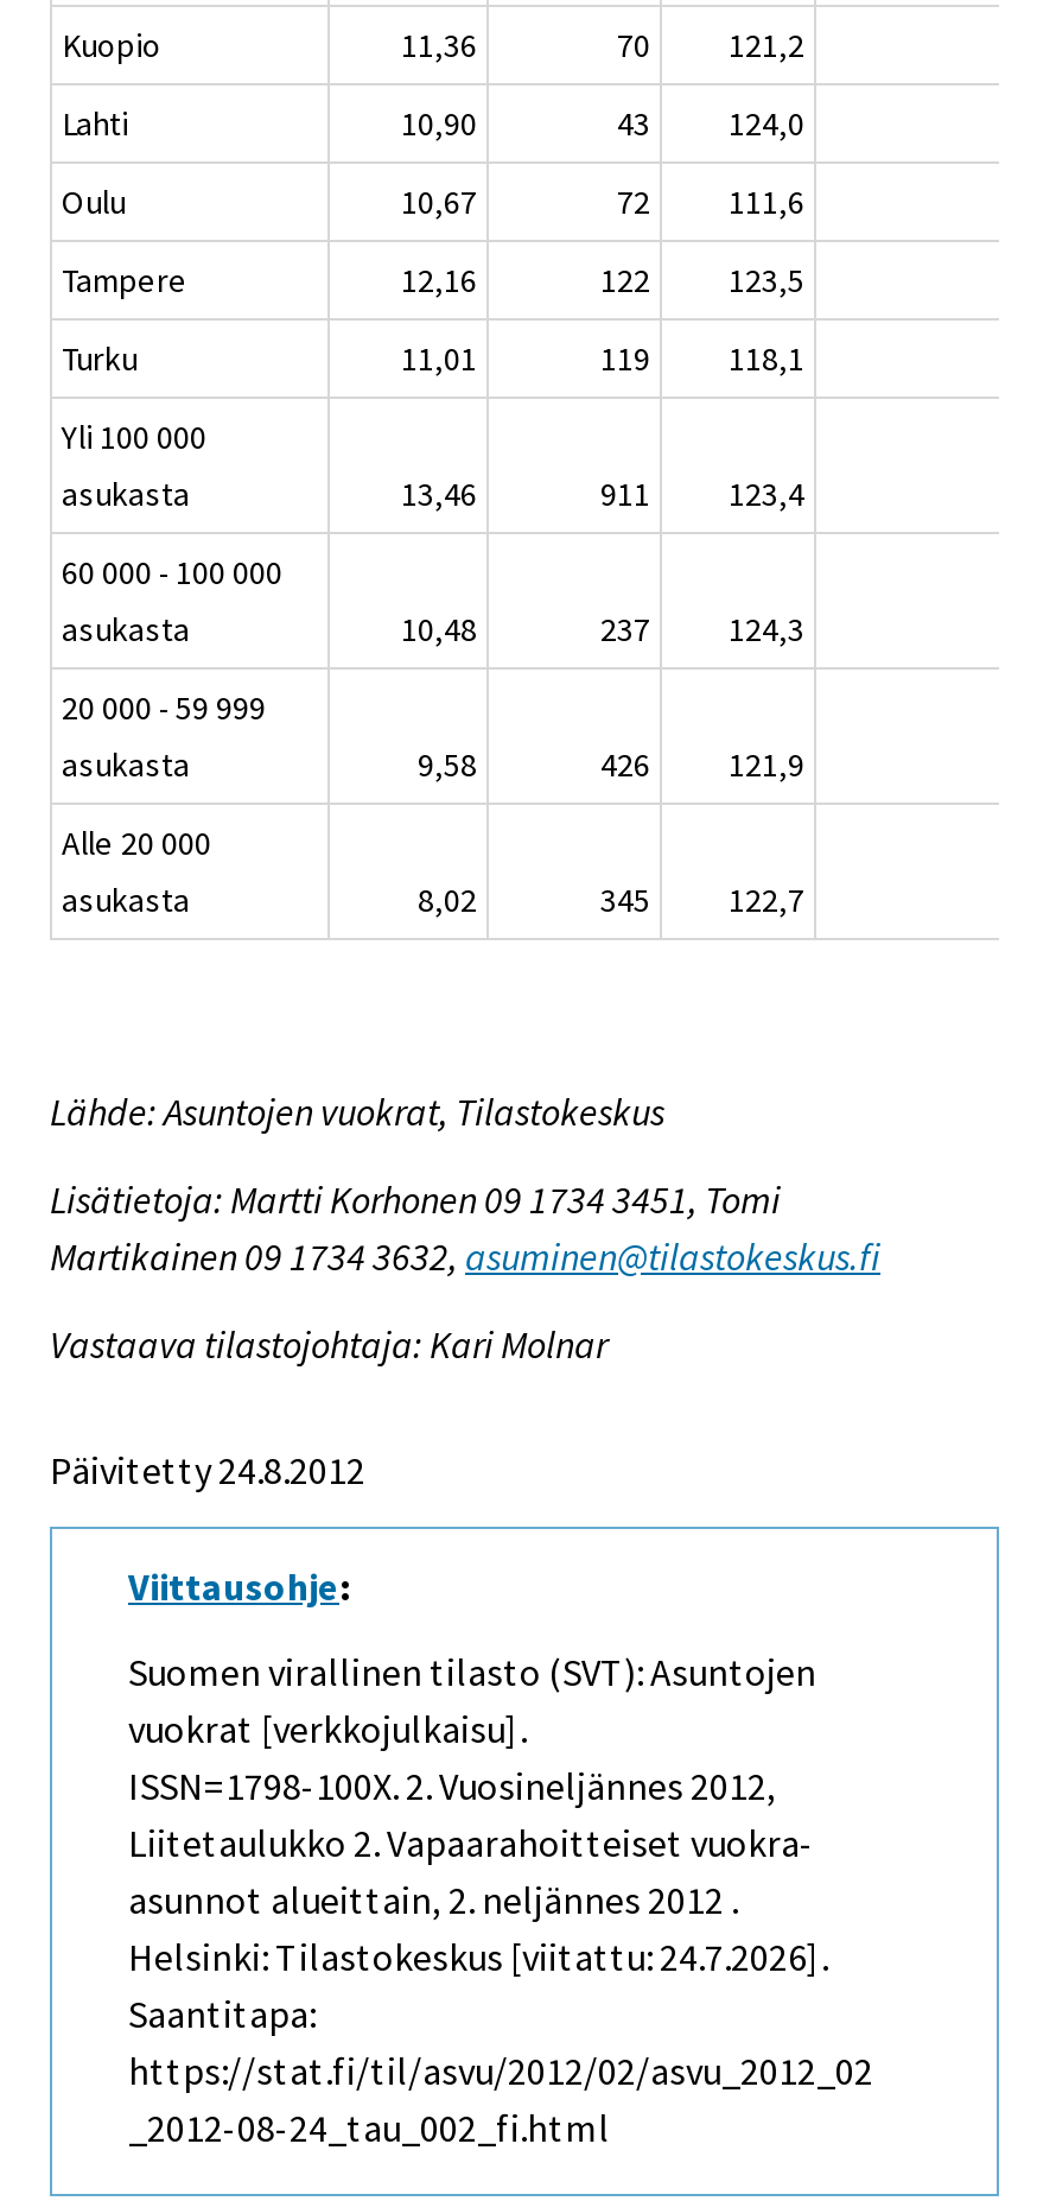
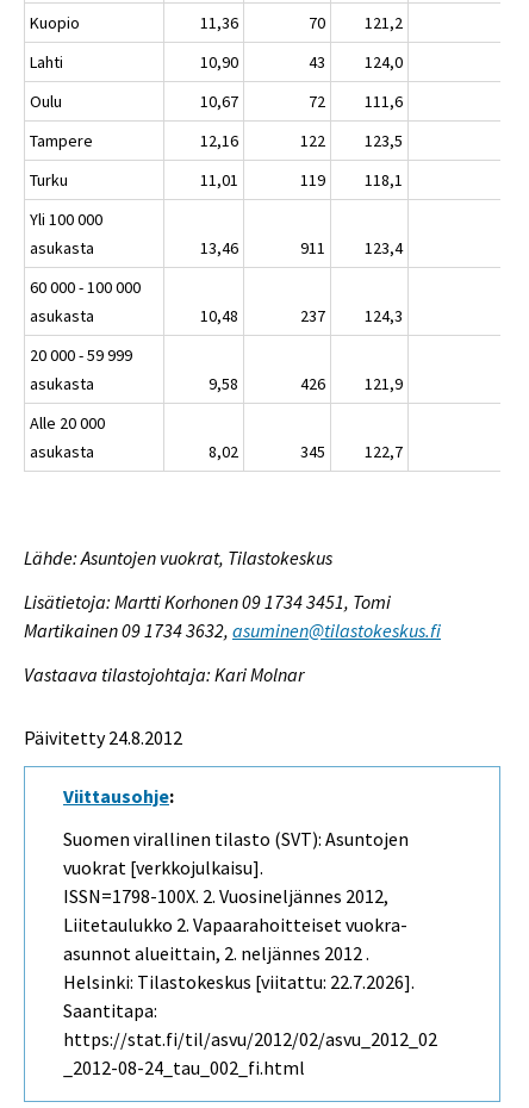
- Helsinki: Tilastokeskus [viitattu: 24.7.2026].
+ Helsinki: Tilastokeskus [viitattu: 22.7.2026].
